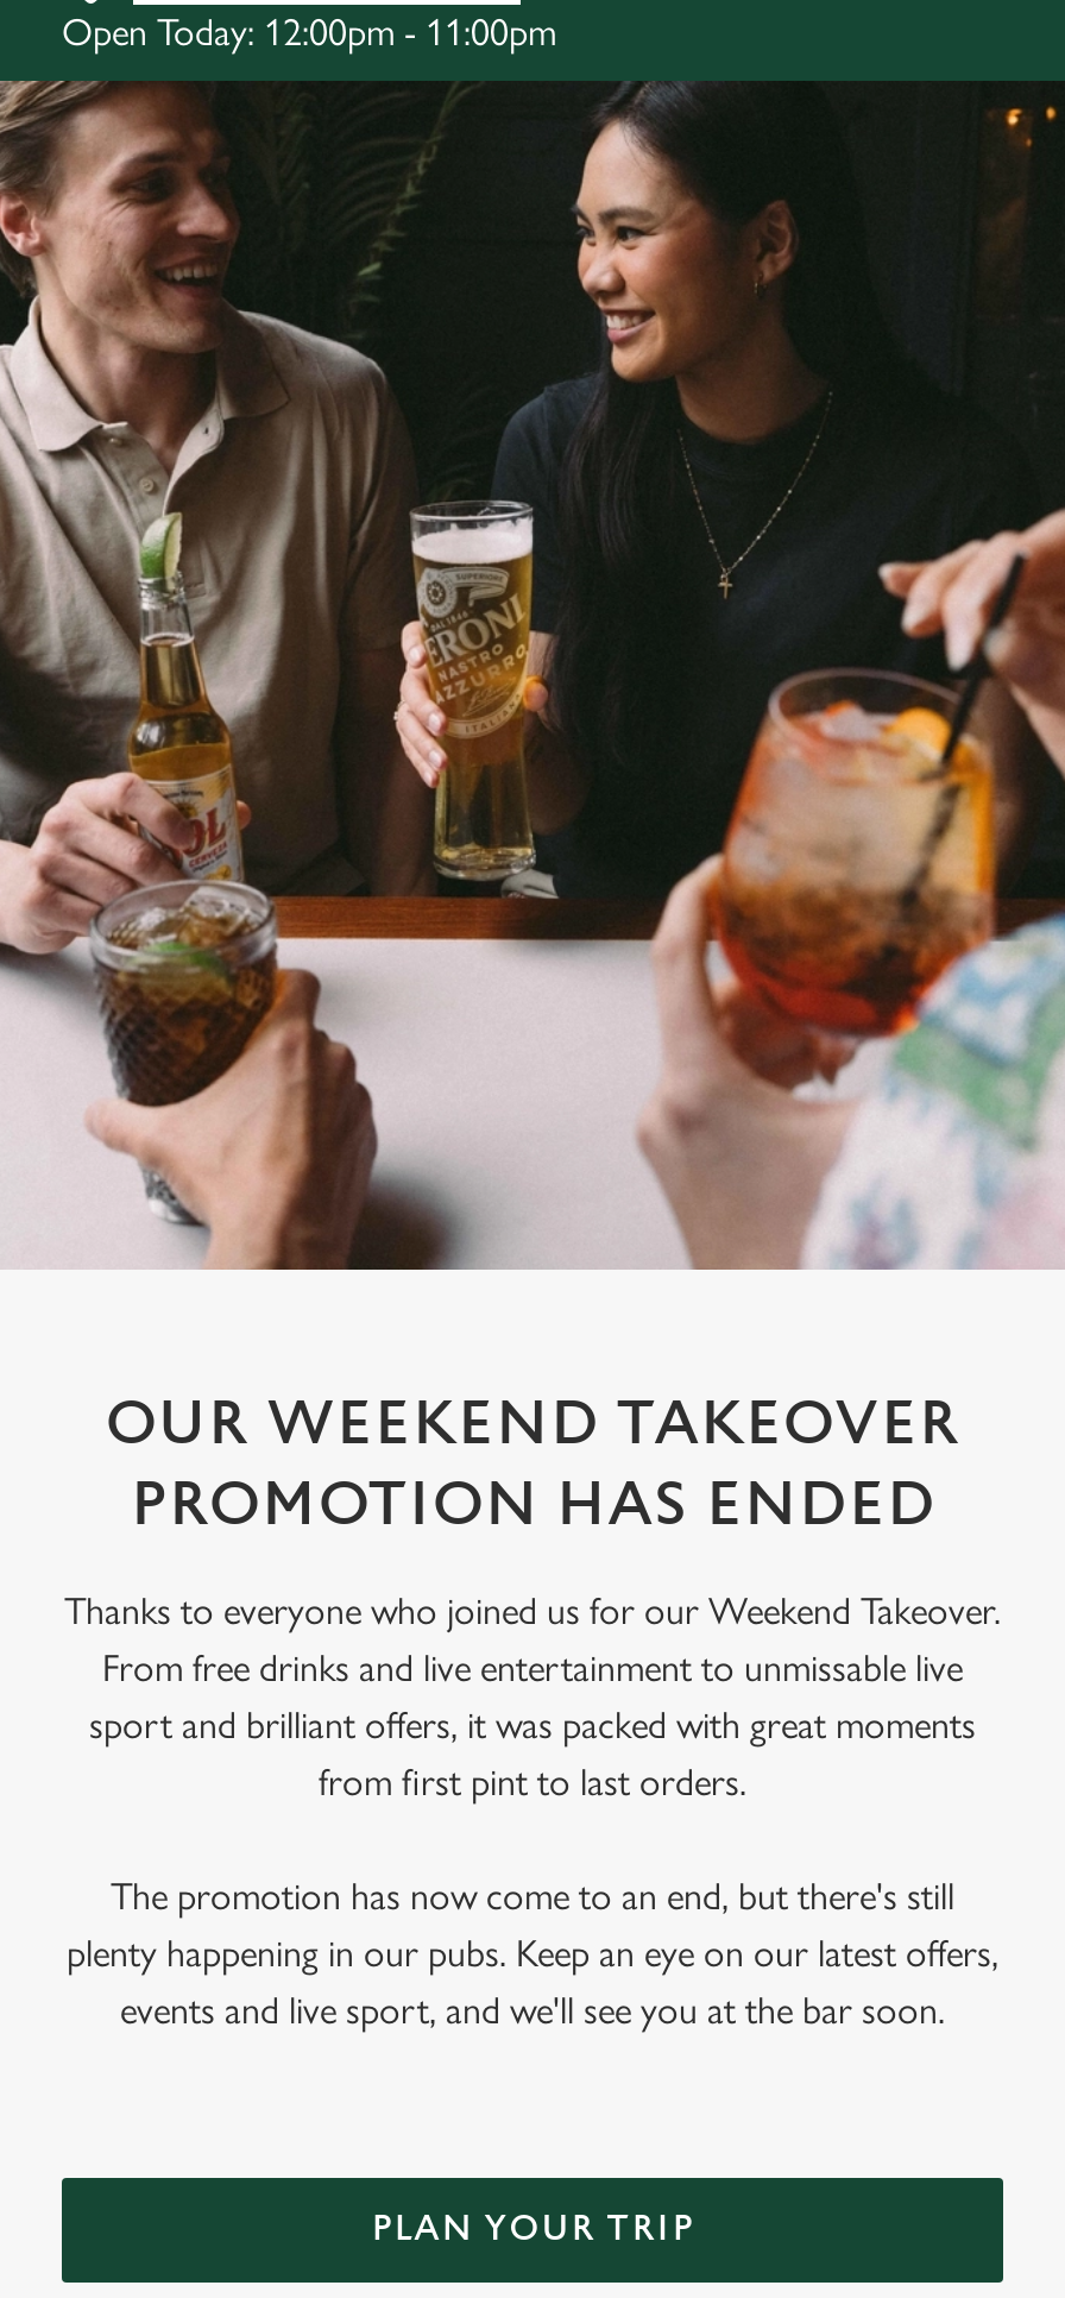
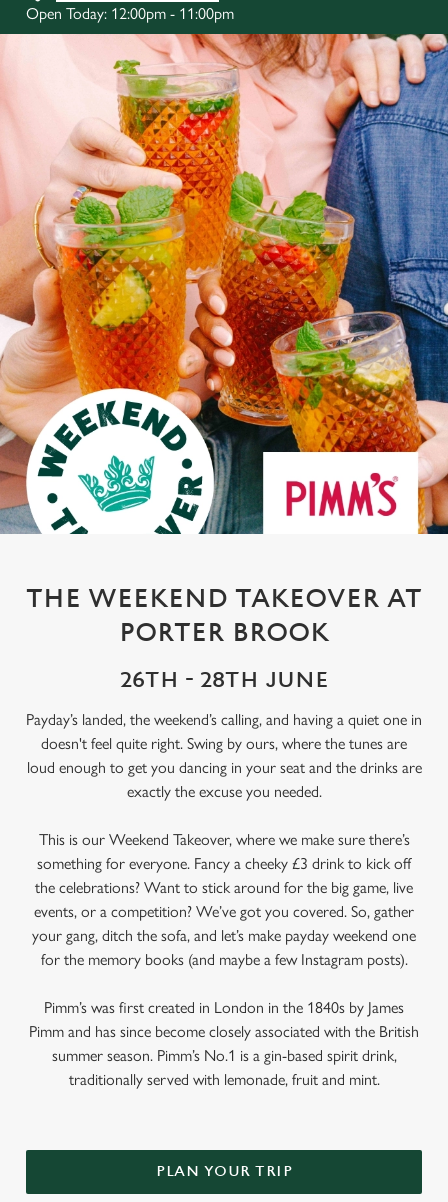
- [image]
+ [image]

- OUR WEEKEND TAKEOVER
- PROMOTION HAS ENDED
- Thanks to everyone who joined us for our Weekend Takeover.
- From free drinks and live entertainment to unmissable live
- sport and brilliant offers, it was packed with great moments
- from first pint to last orders.
- The promotion has now come to an end, but there's still
- plenty happening in our pubs. Keep an eye on our latest offers,
- events and live sport, and we'll see you at the bar soon.
+ THE WEEKEND TAKEOVER AT
+ PORTER BROOK
+ 26TH - 28TH JUNE
+ Payday’s landed, the weekend’s calling, and having a quiet one in
+ doesn't feel quite right. Swing by ours, where the tunes are
+ loud enough to get you dancing in your seat and the drinks are
+ exactly the excuse you needed.
+ This is our Weekend Takeover, where we make sure there’s
+ something for everyone. Fancy a cheeky £3 drink to kick off
+ the celebrations? Want to stick around for the big game, live
+ events, or a competition? We’ve got you covered. So, gather
+ your gang, ditch the sofa, and let’s make payday weekend one
+ for the memory books (and maybe a few Instagram posts).
+ Pimm’s was first created in London in the 1840s by James
+ Pimm and has since become closely associated with the British
+ summer season. Pimm’s No.1 is a gin-based spirit drink,
+ traditionally served with lemonade, fruit and mint.
